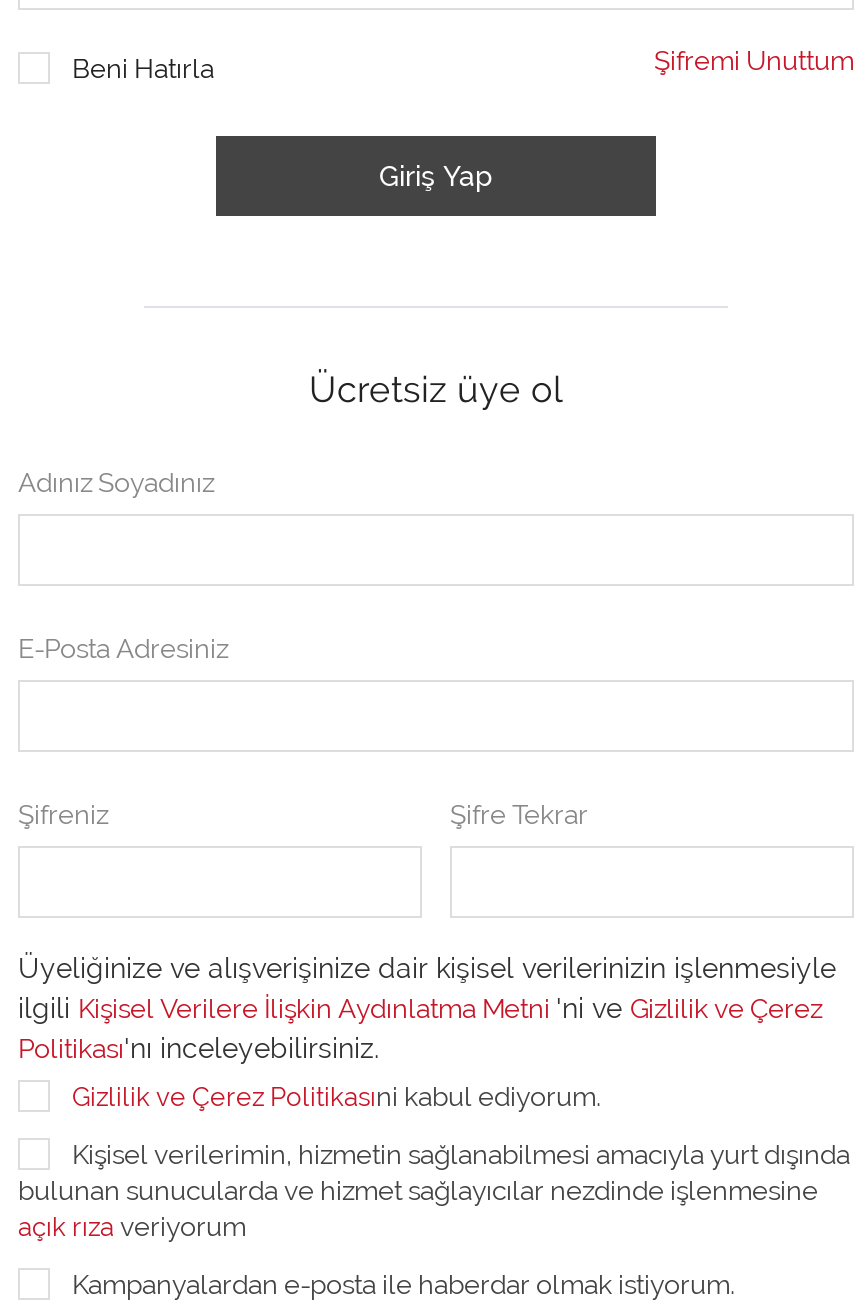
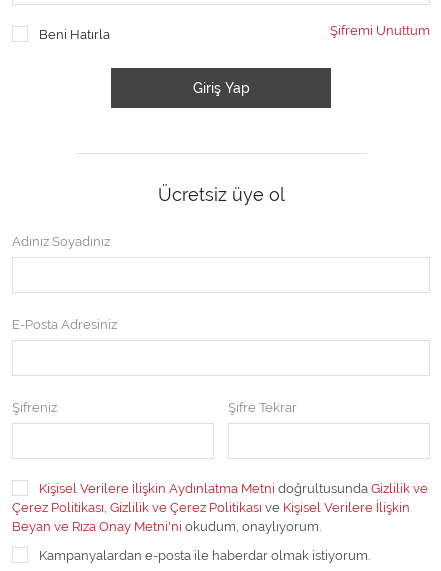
- Üyeliğinize ve alışverişinize dair kişisel verilerinizin işlenmesiyle
- ilgili Kişisel Verilere İlişkin Aydınlatma Metni 'ni ve Gizlilik ve Çerez
- Politikası'nı inceleyebilirsiniz.
- Gizlilik ve Çerez Politikasıni kabul ediyorum.
- Kişisel verilerimin, hizmetin sağlanabilmesi amacıyla yurt dışında
- bulunan sunucularda ve hizmet sağlayıcılar nezdinde işlenmesine
- açık rıza veriyorum
+ Kişisel Verilere İlişkin Aydınlatma Metni doğrultusunda Gizlilik ve
+ Çerez Politikası, Gizlilik ve Çerez Politikası ve Kişisel Verilere İlişkin
+ Beyan ve Rıza Onay Metni'ni okudum, onaylıyorum.
